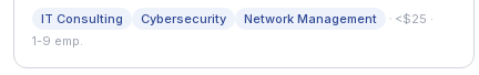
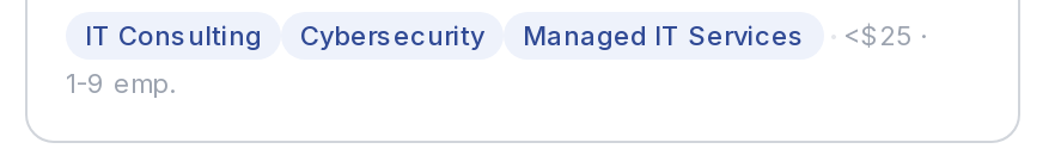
- Network Management
+ Managed IT Services
